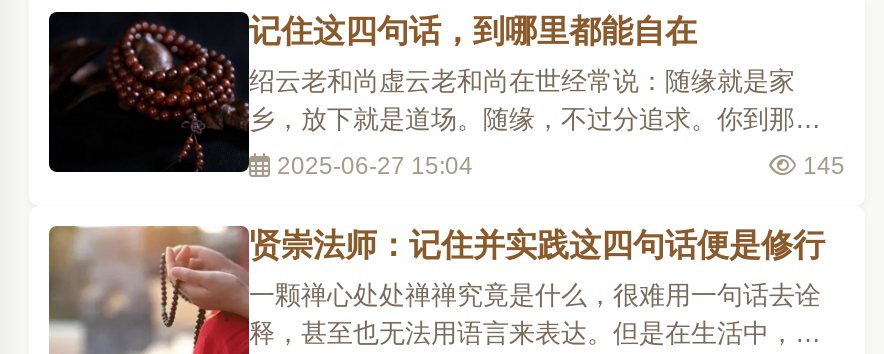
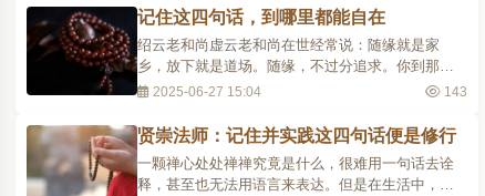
- 145
+ 143
